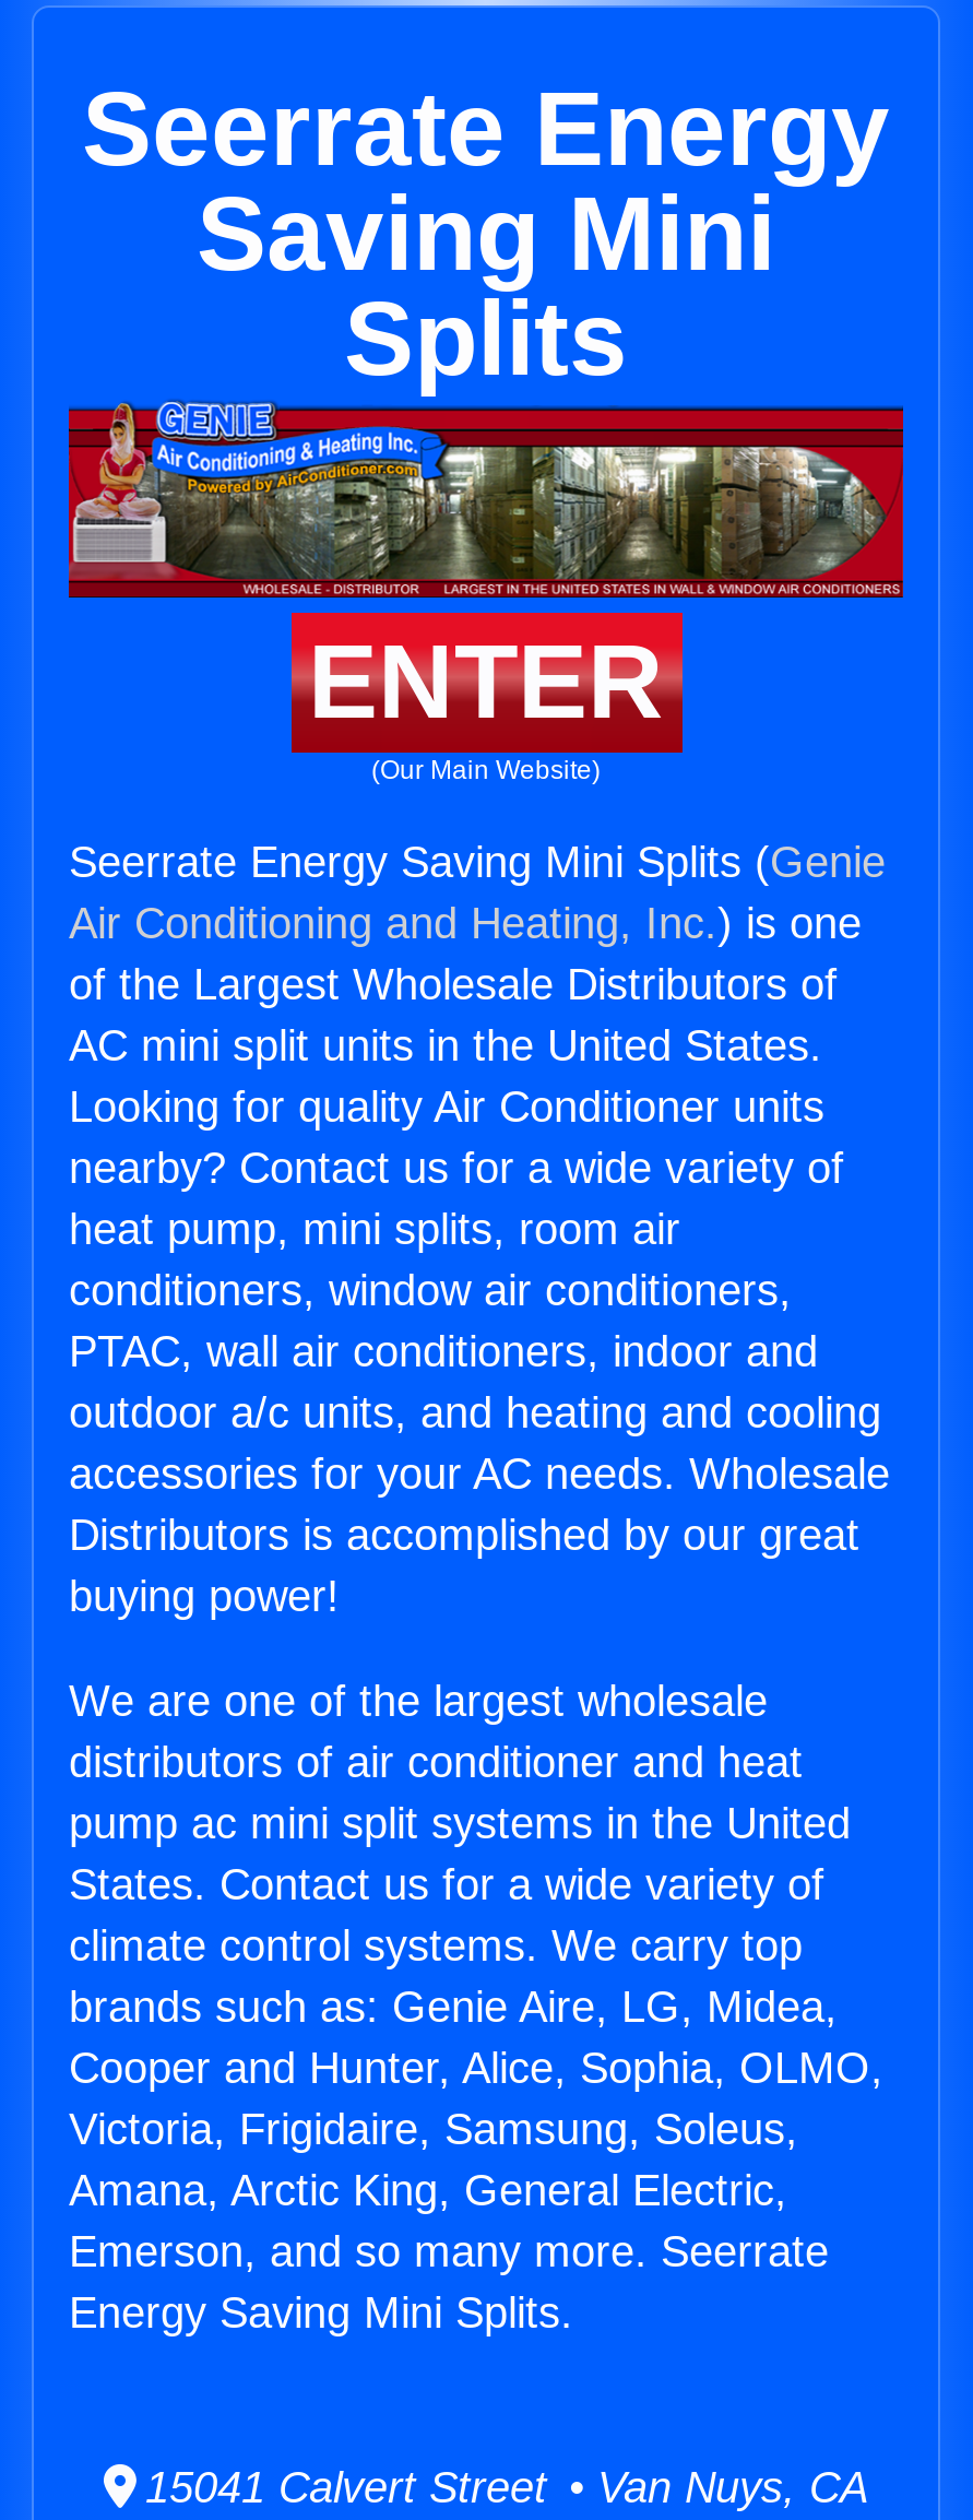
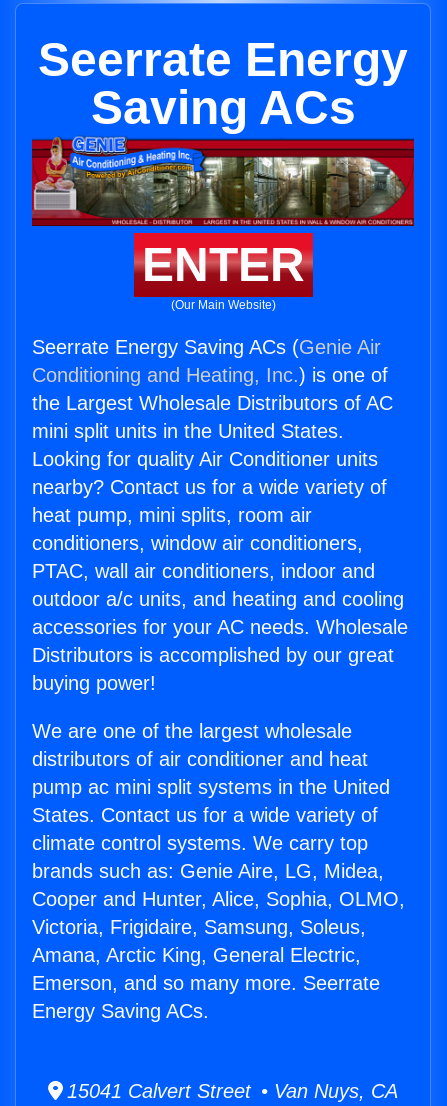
- Saving Mini
- Splits
+ Saving ACs

- Seerrate Energy Saving Mini Splits (Genie
- Air Conditioning and Heating, Inc.) is one
- of the Largest Wholesale Distributors of
- AC mini split units in the United States.
+ Seerrate Energy Saving ACs (Genie Air
+ Conditioning and Heating, Inc.) is one of
+ the Largest Wholesale Distributors of AC
+ mini split units in the United States.

- Energy Saving Mini Splits.
+ Energy Saving ACs.
